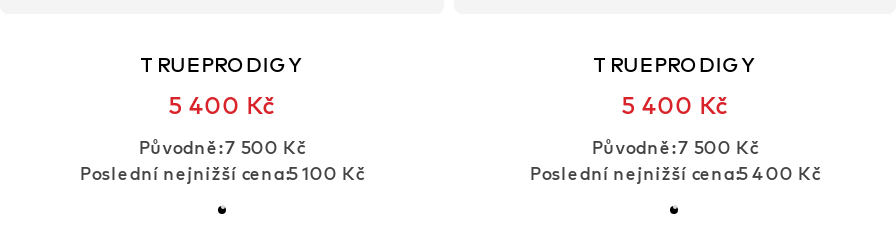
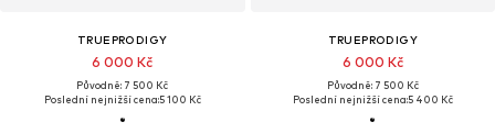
- 5 400 Kč
+ 6 000 Kč

- 5 400 Kč
+ 6 000 Kč
